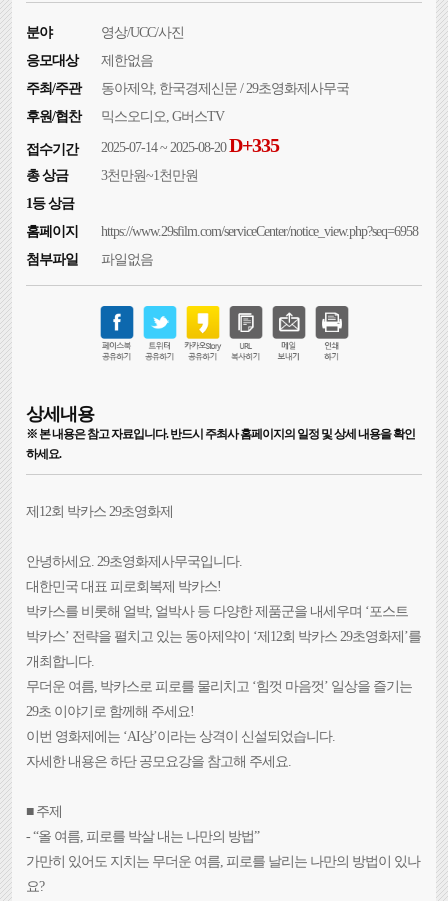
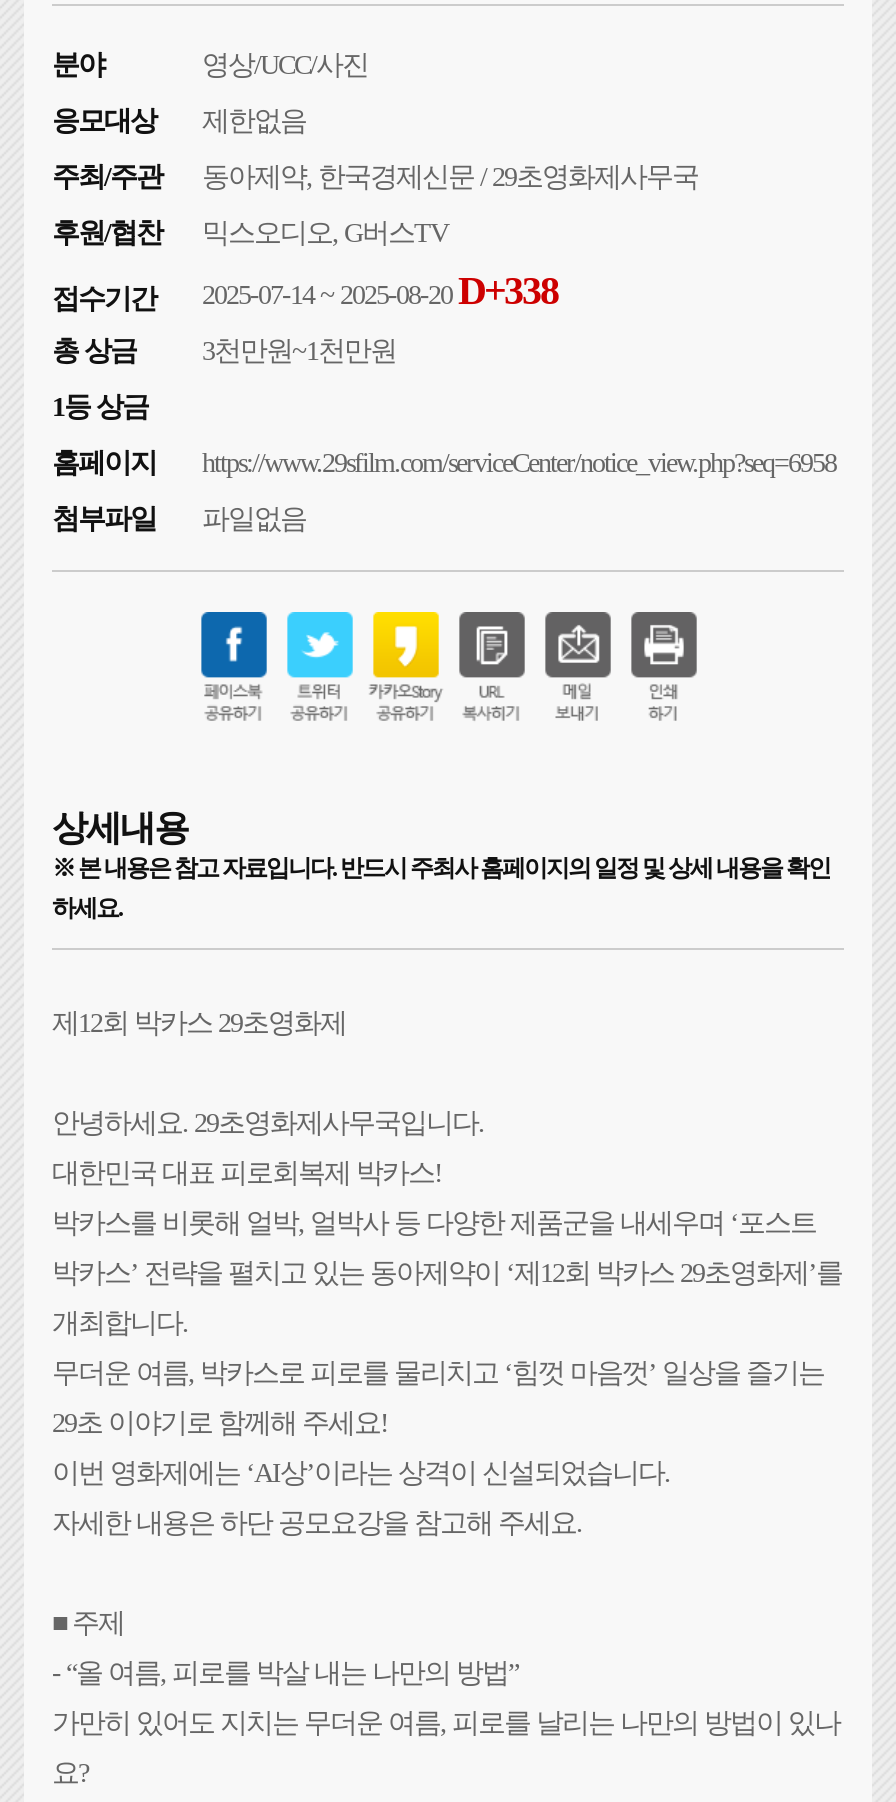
- 접수기간 2025-07-14 ~ 2025-08-20D+335
+ 접수기간 2025-07-14 ~ 2025-08-20D+338
